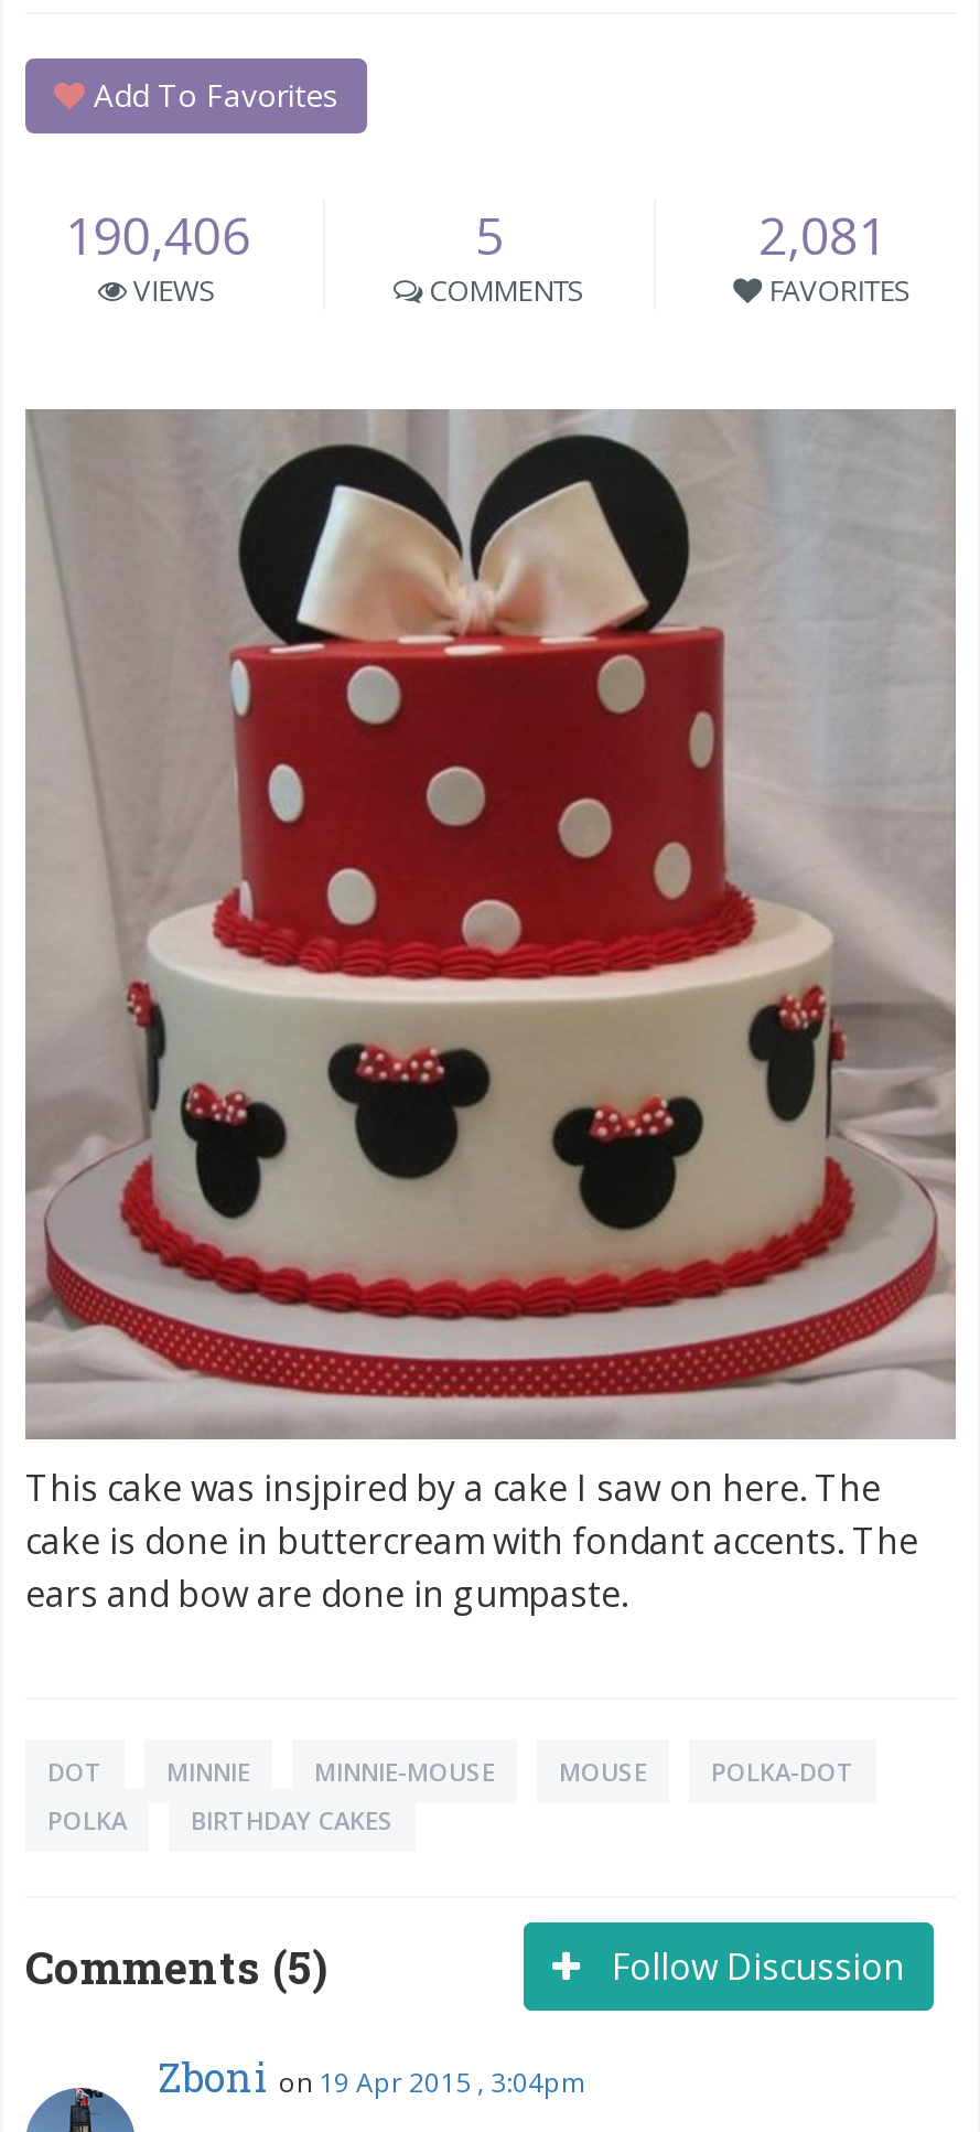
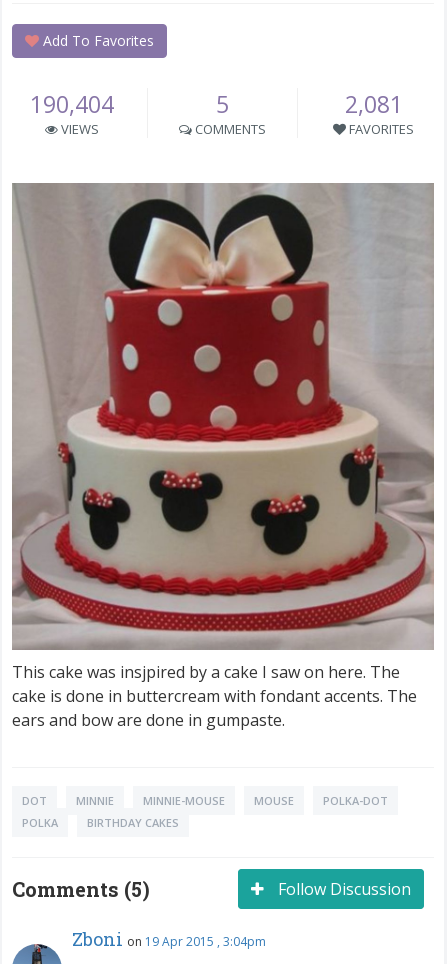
- 190,406
+ 190,404
